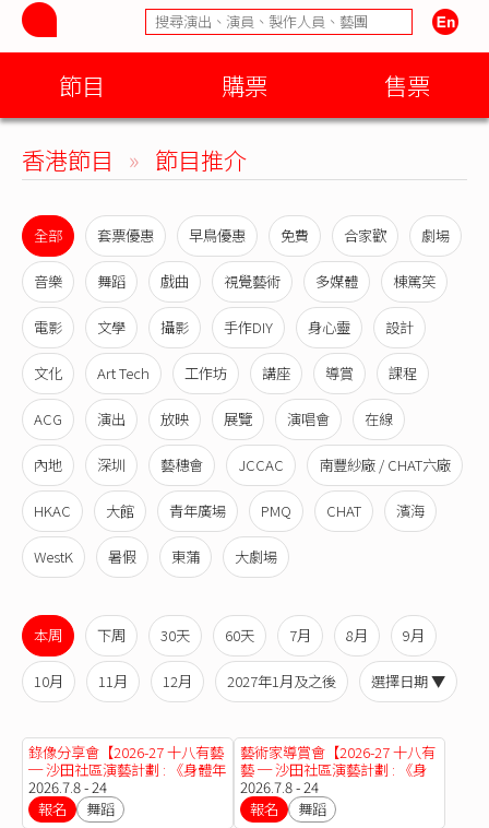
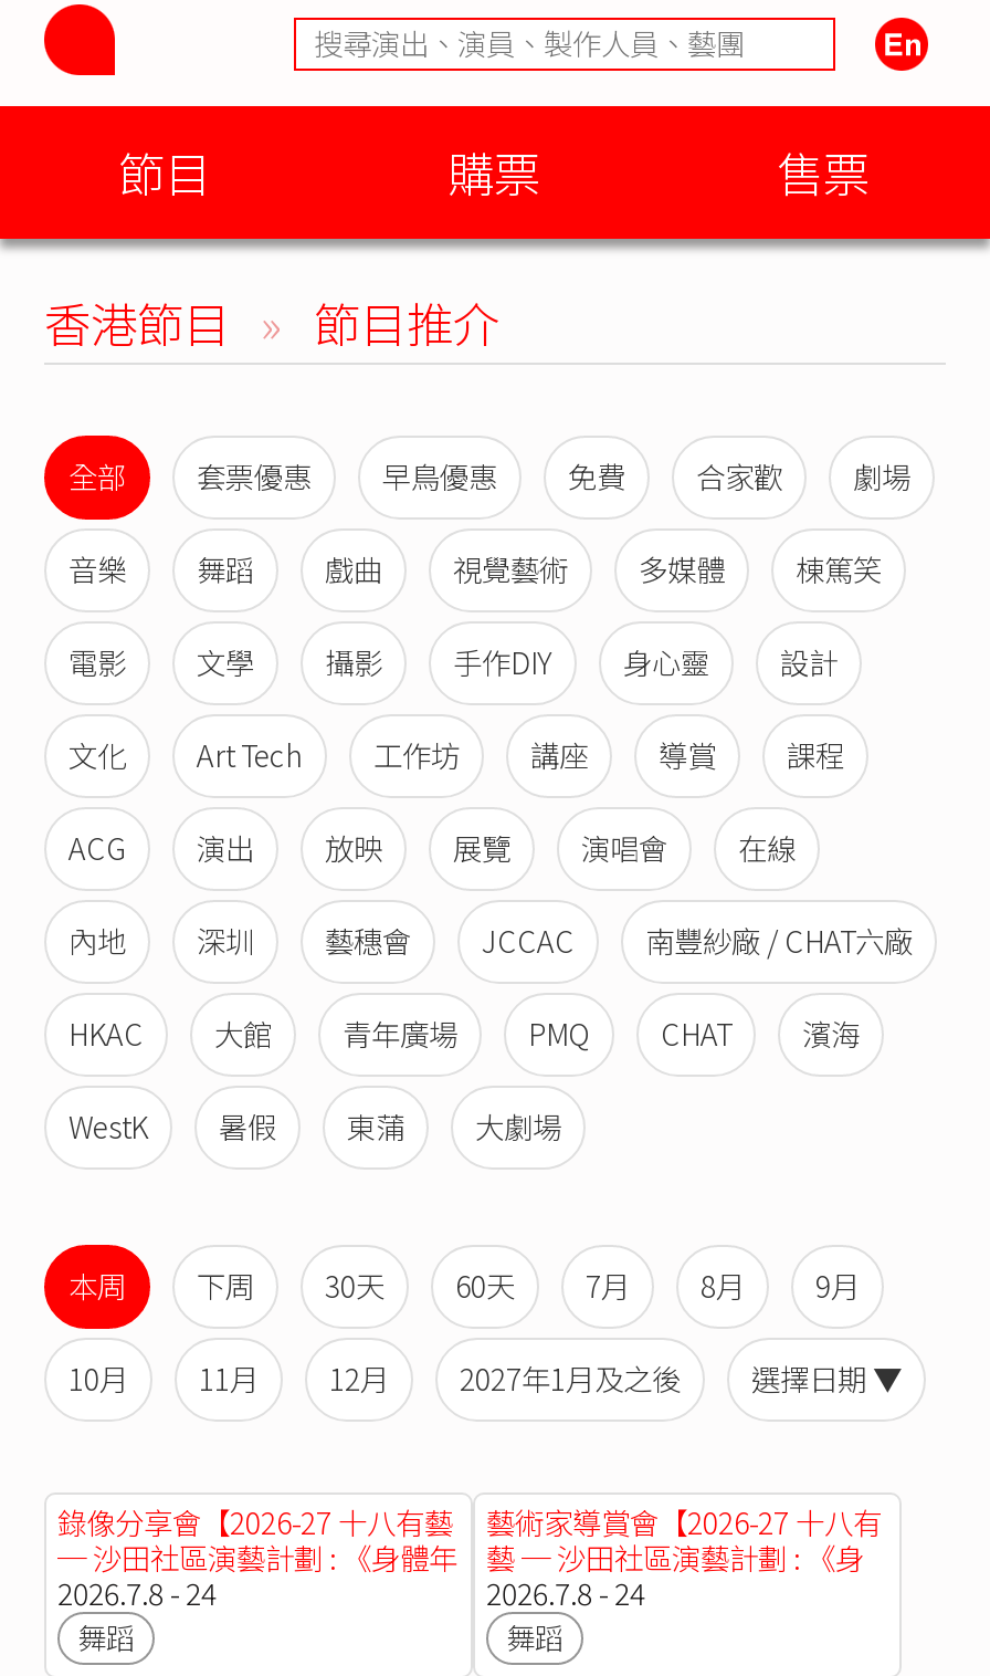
- 報名

- 報名
